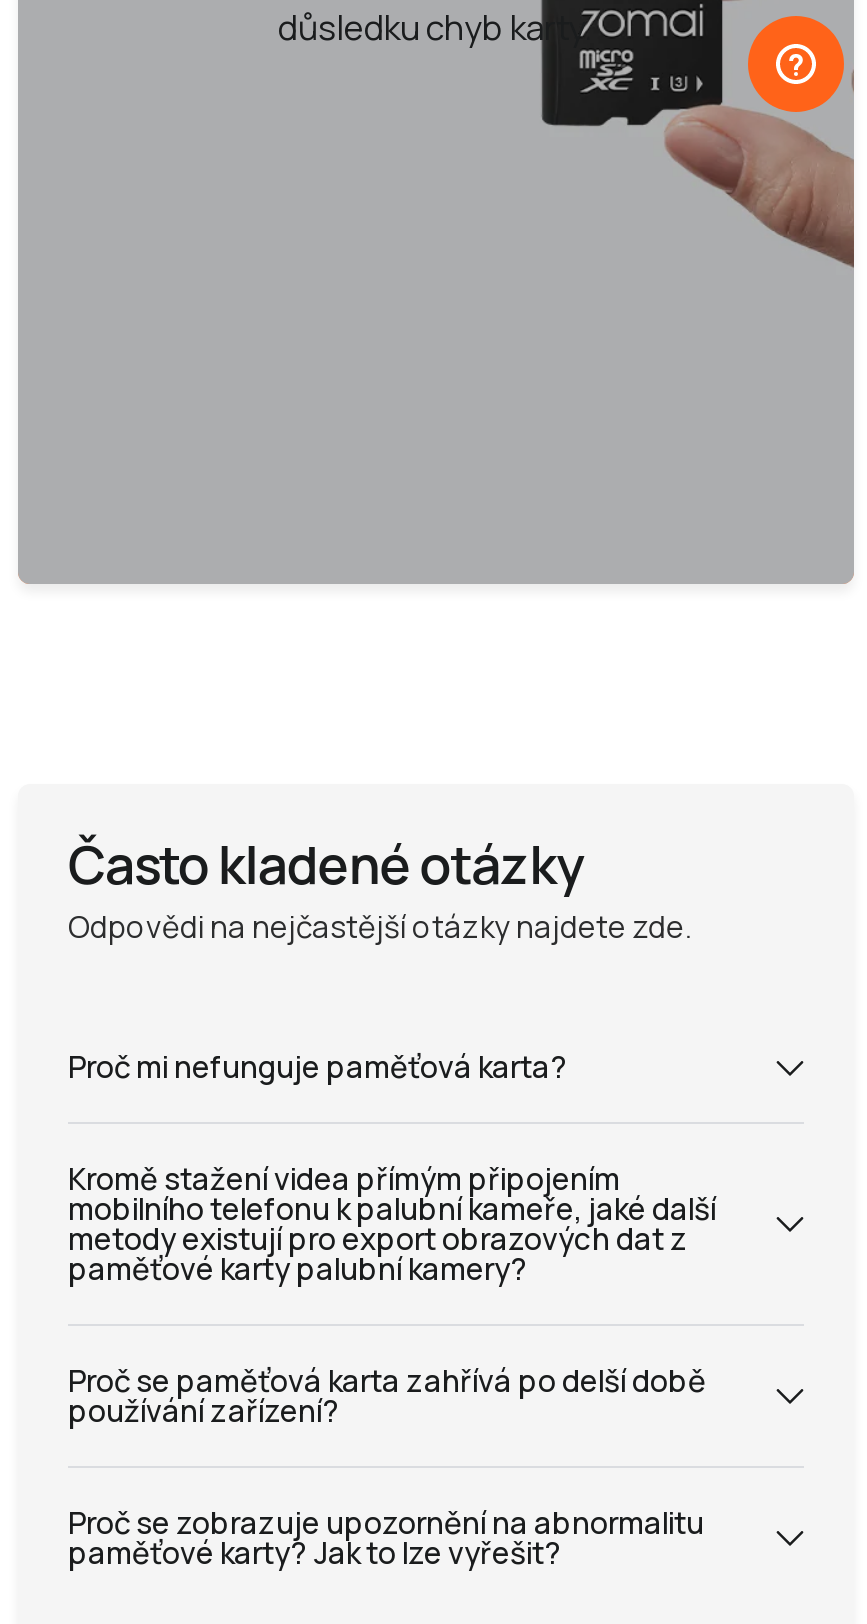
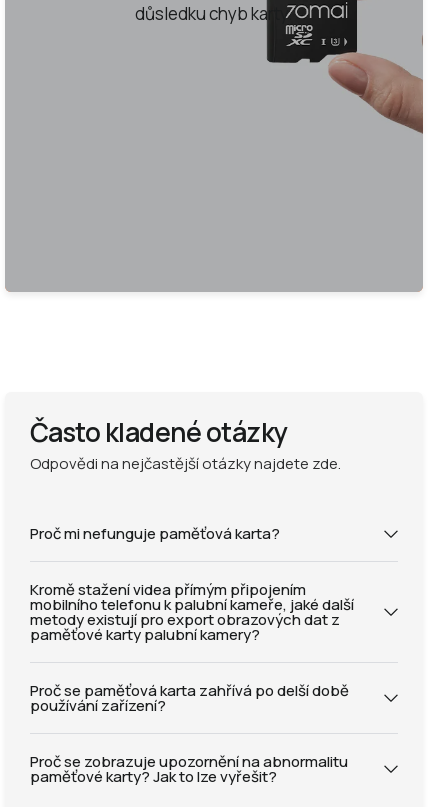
- [image]
